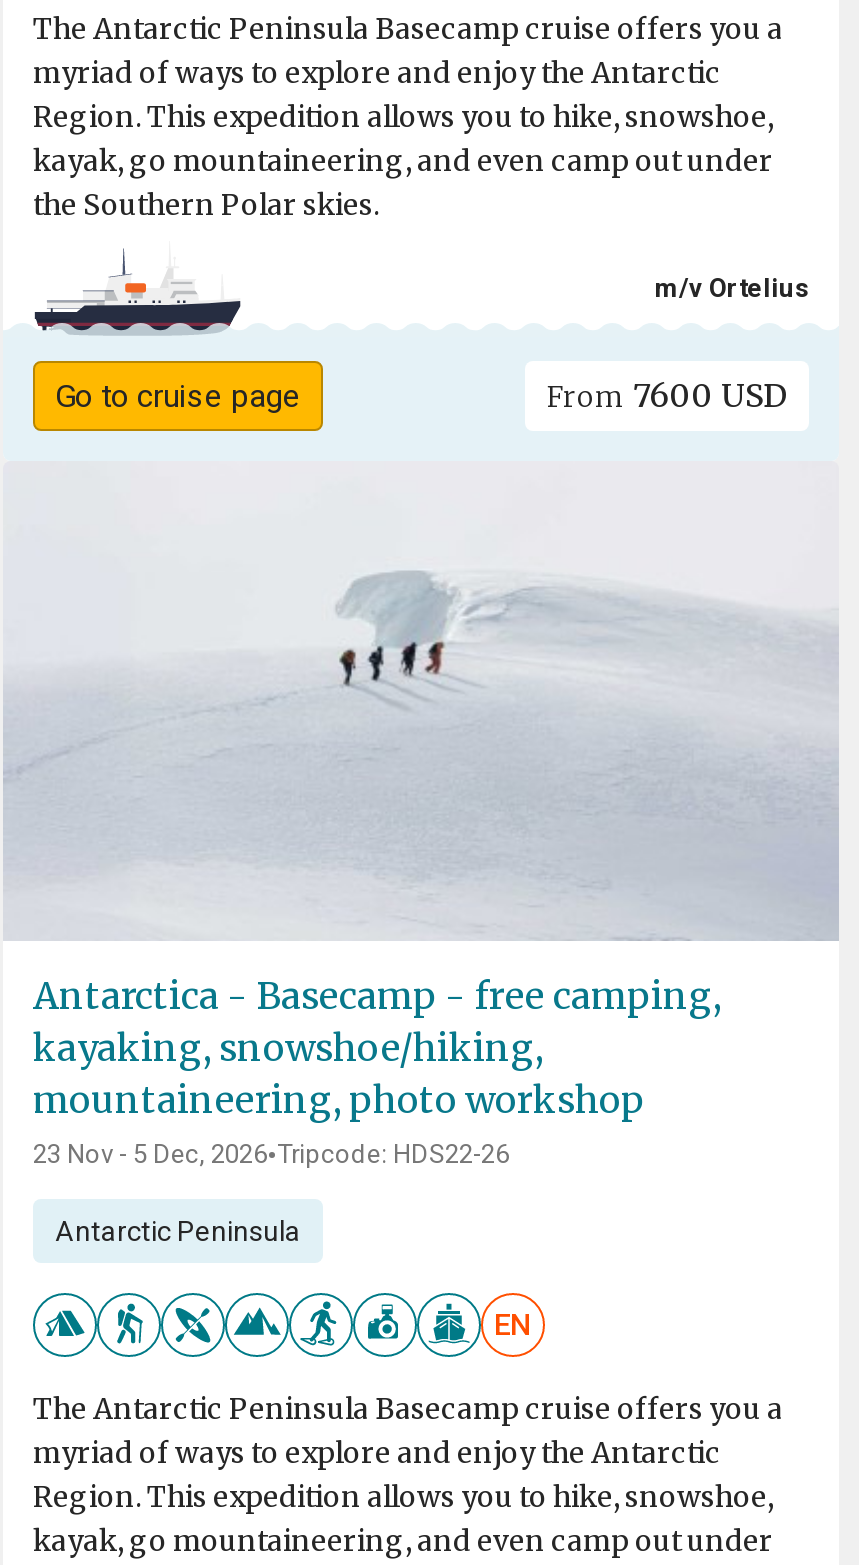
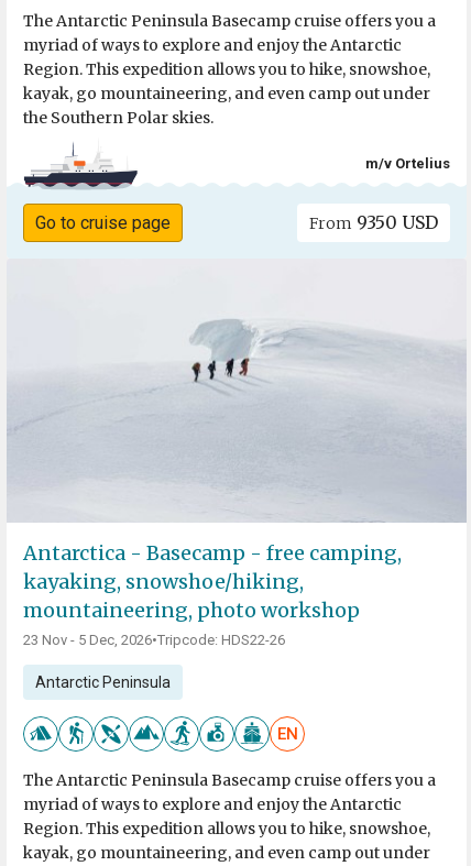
- From 7600 USD
+ From 9350 USD
